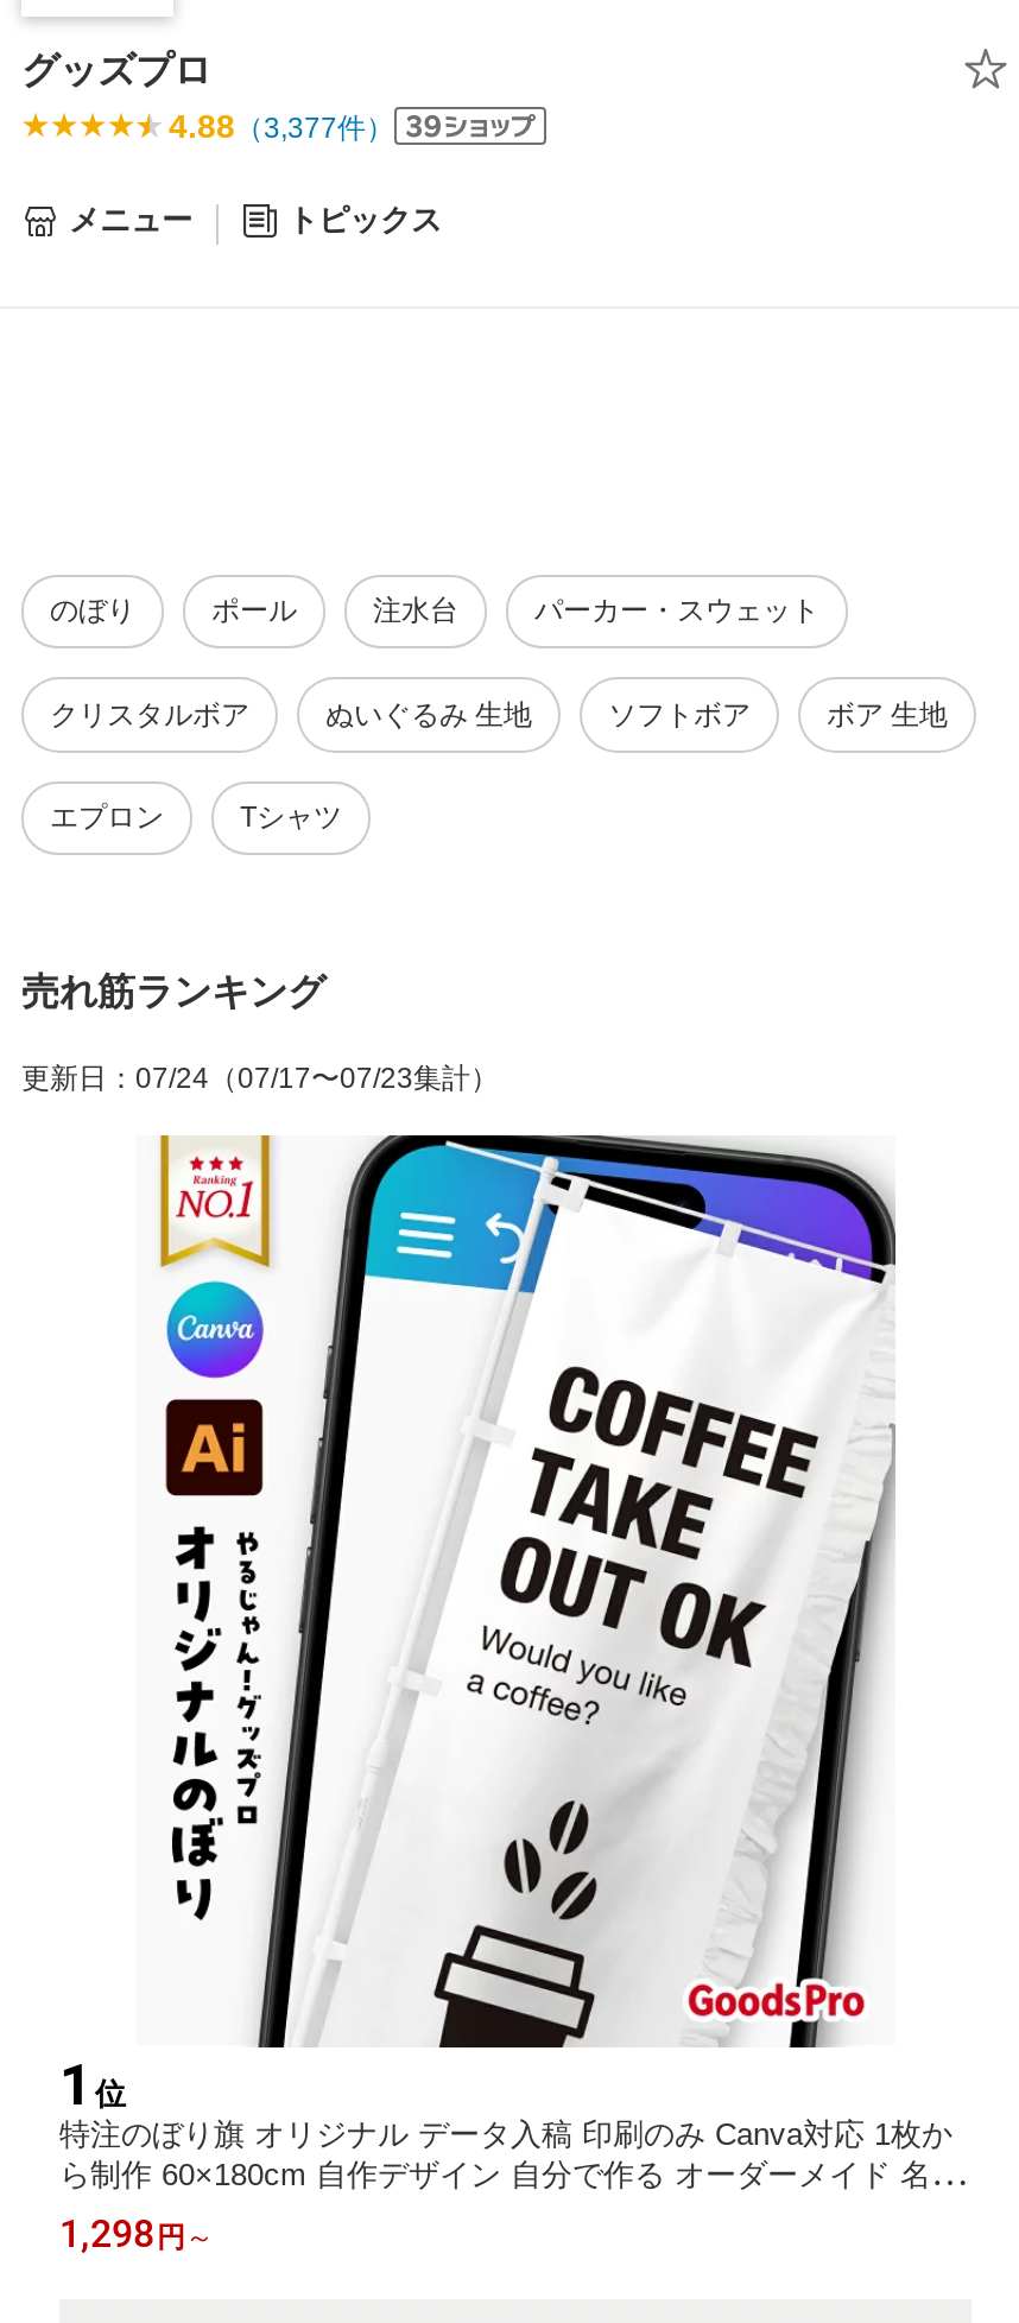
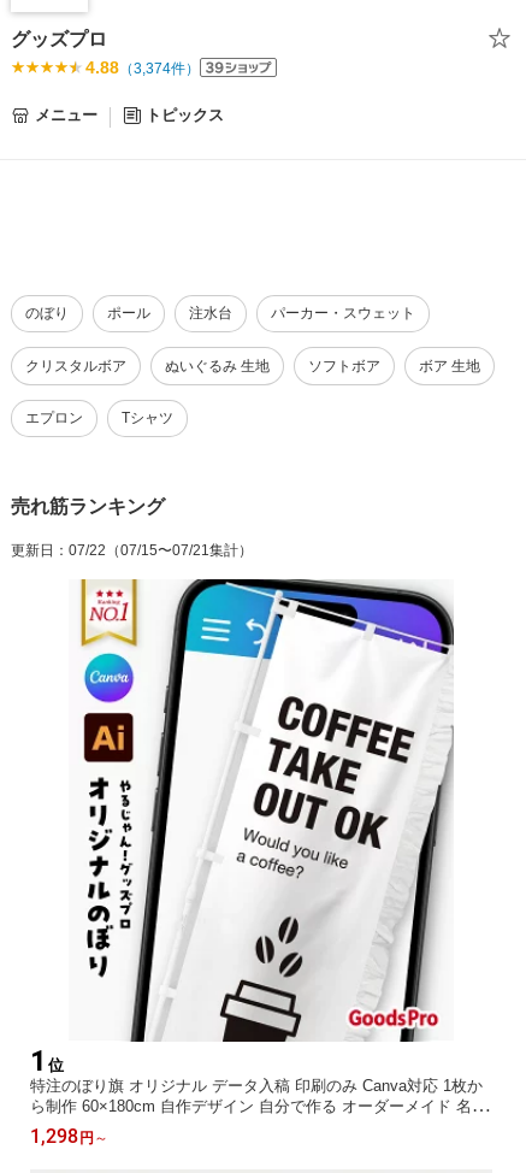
- 4.88（3,377件）
+ 4.88（3,374件）

- 更新日：07/24（07/17〜07/23集計）
+ 更新日：07/22（07/15〜07/21集計）
